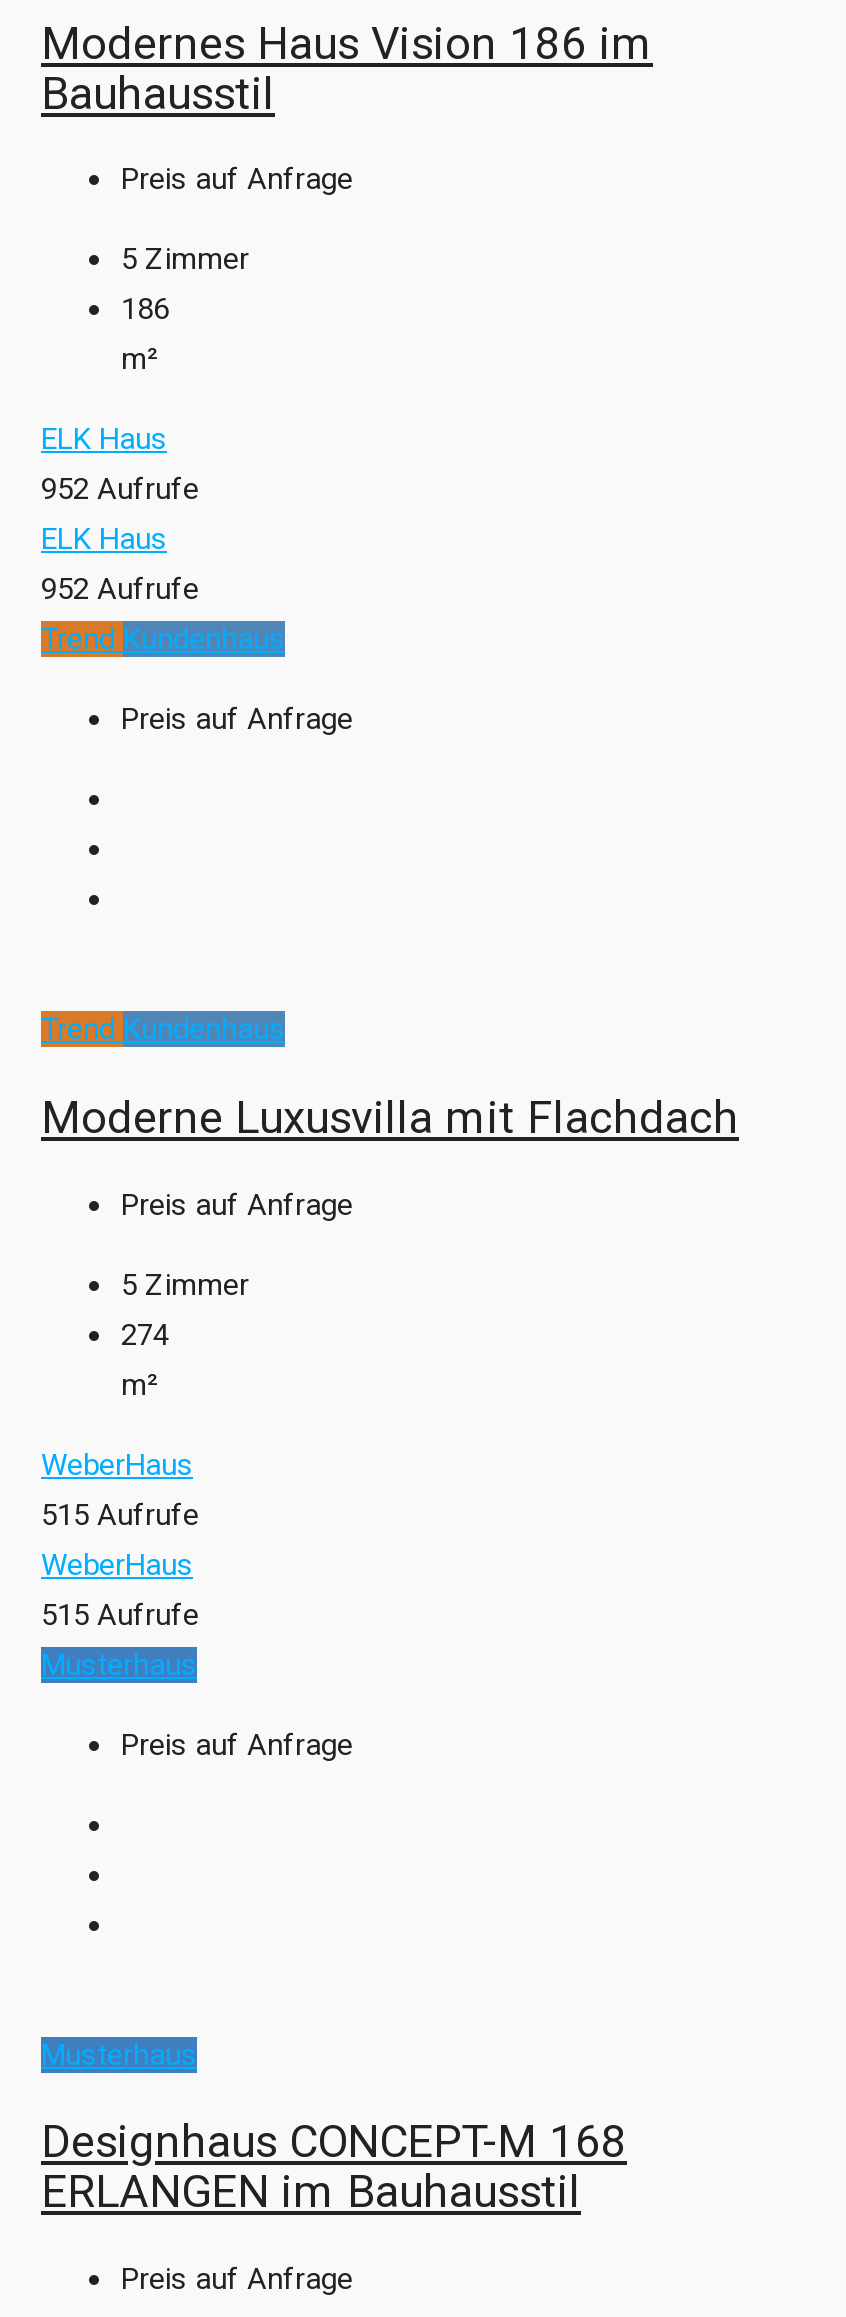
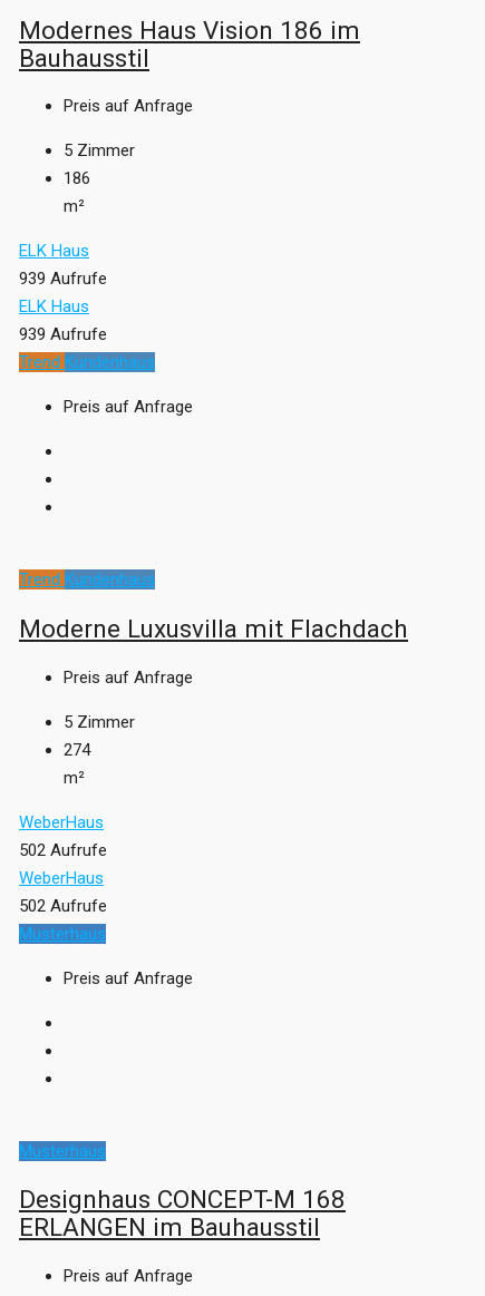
- 952 Aufrufe
+ 939 Aufrufe

- 952 Aufrufe
+ 939 Aufrufe

- 515 Aufrufe
+ 502 Aufrufe

- 515 Aufrufe
+ 502 Aufrufe
